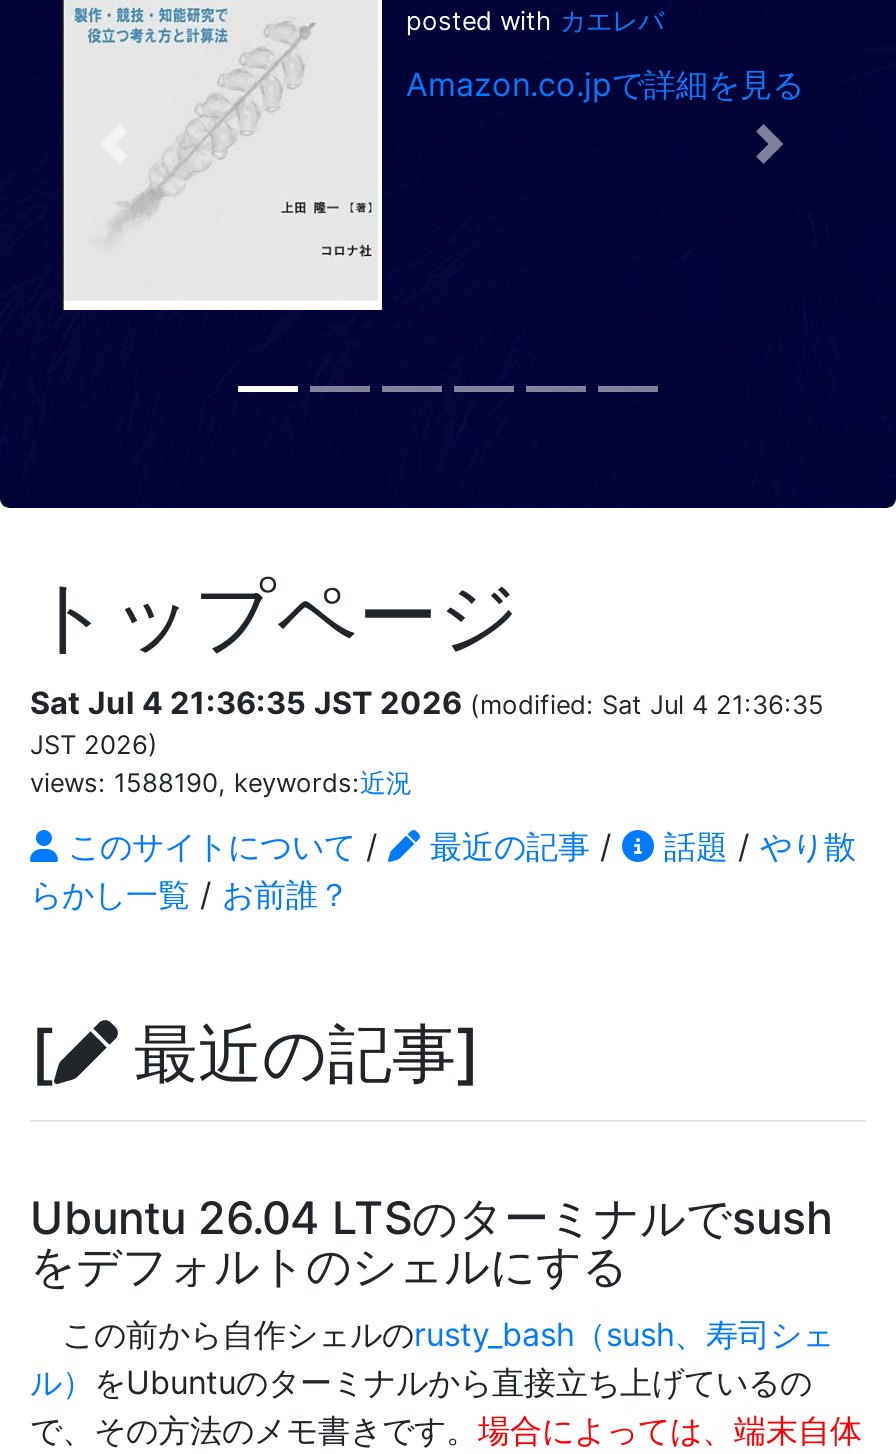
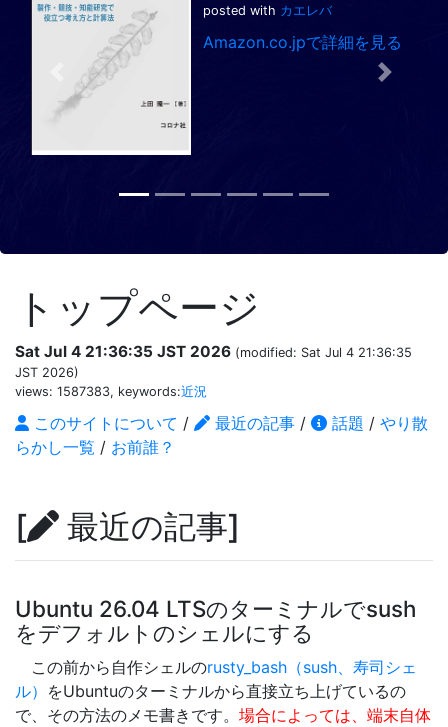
- views: 1588190, keywords:近況
+ views: 1587383, keywords:近況
